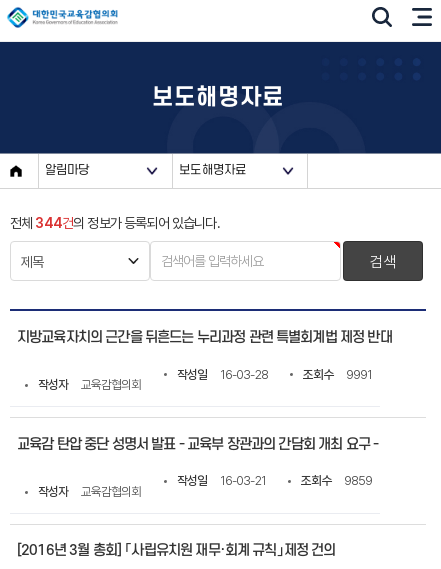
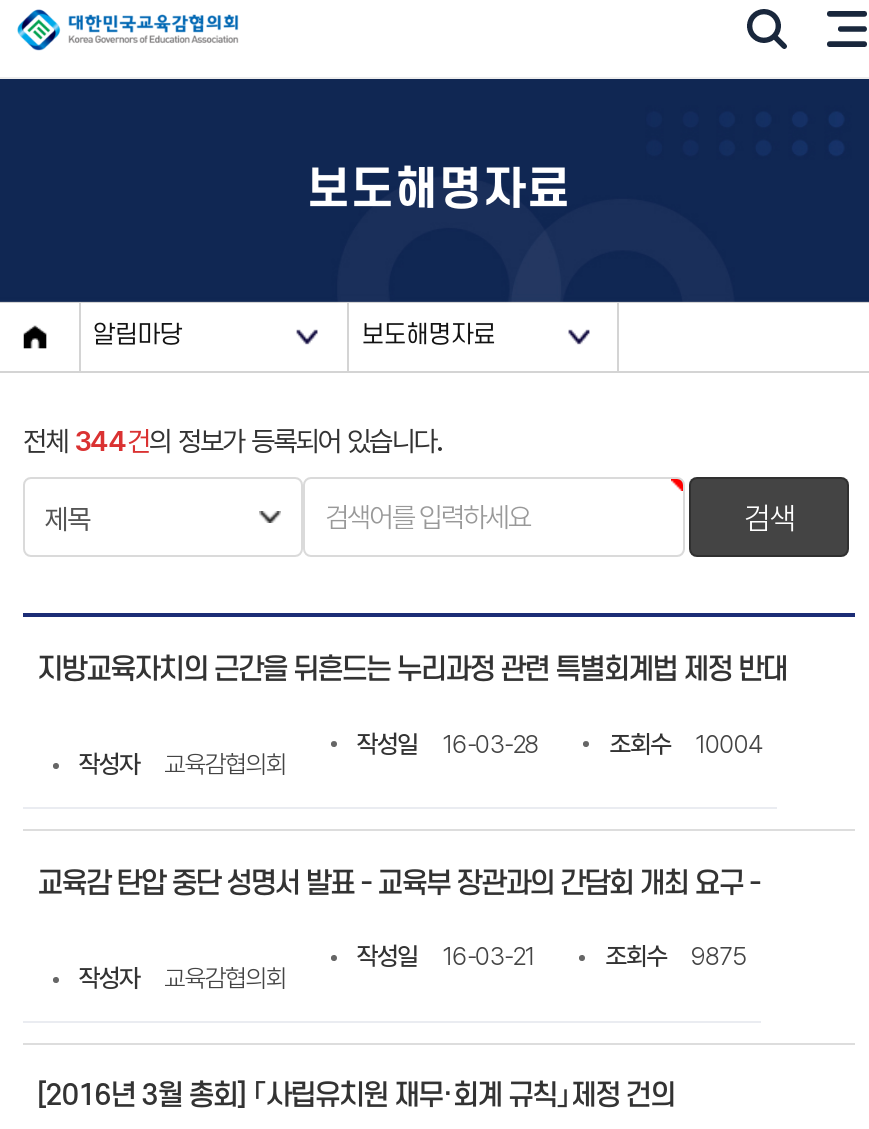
- 조회수 9991
+ 조회수 10004

- 조회수 9859
+ 조회수 9875
